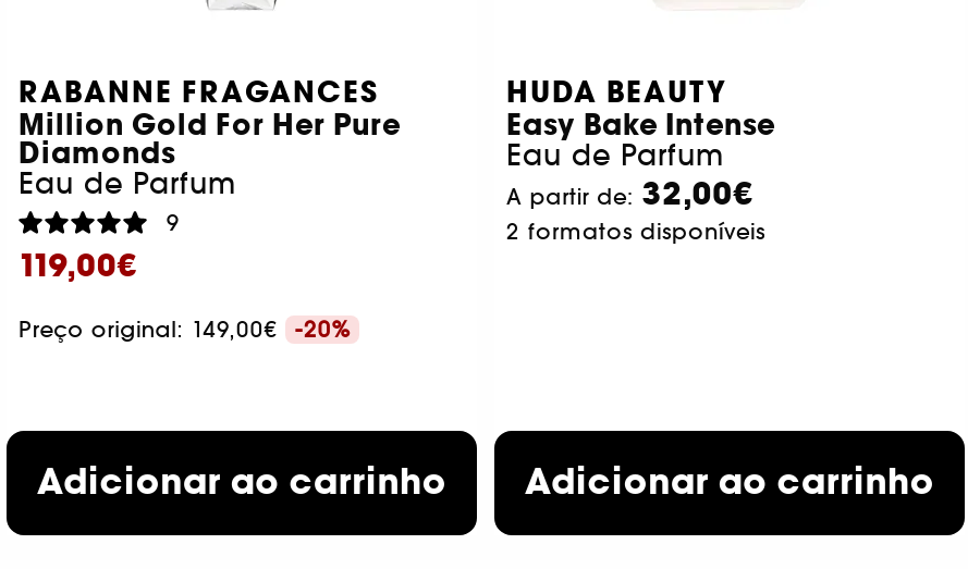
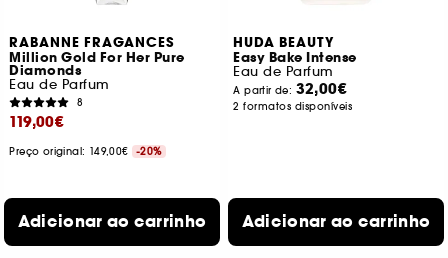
- 9
+ 8
